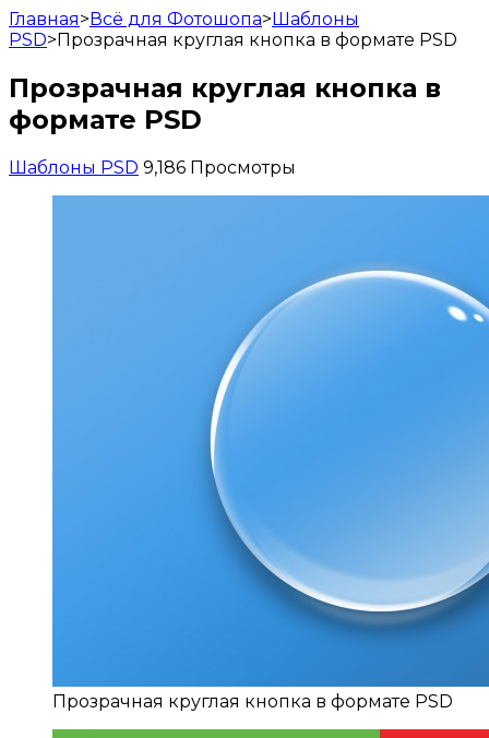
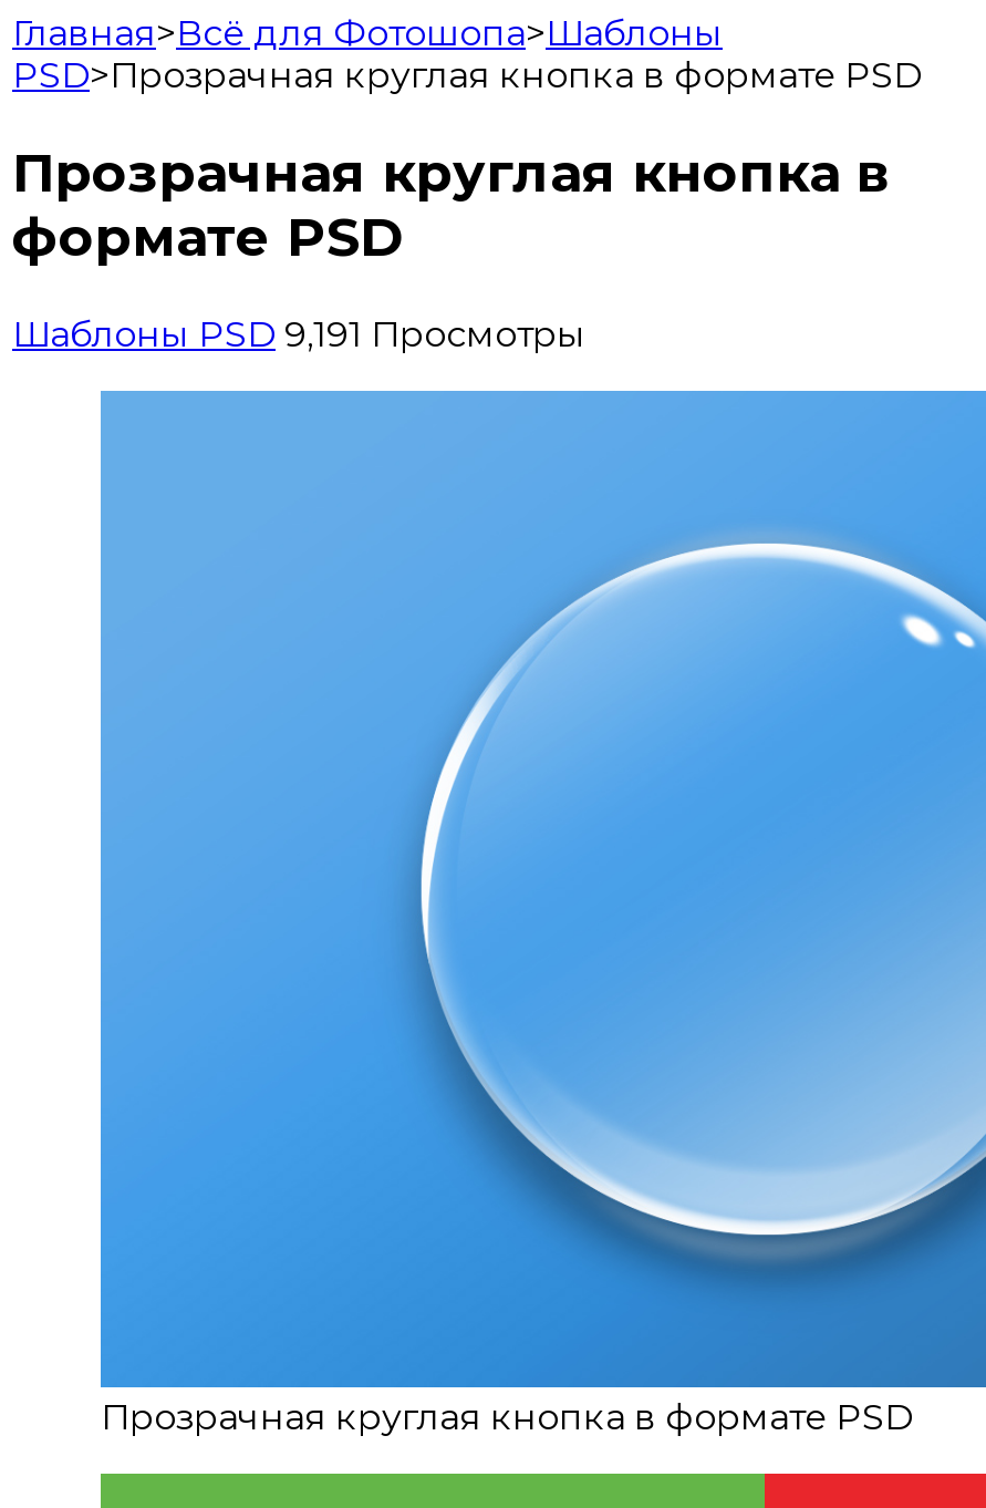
- Шаблоны PSD 9,186 Просмотры
+ Шаблоны PSD 9,191 Просмотры
